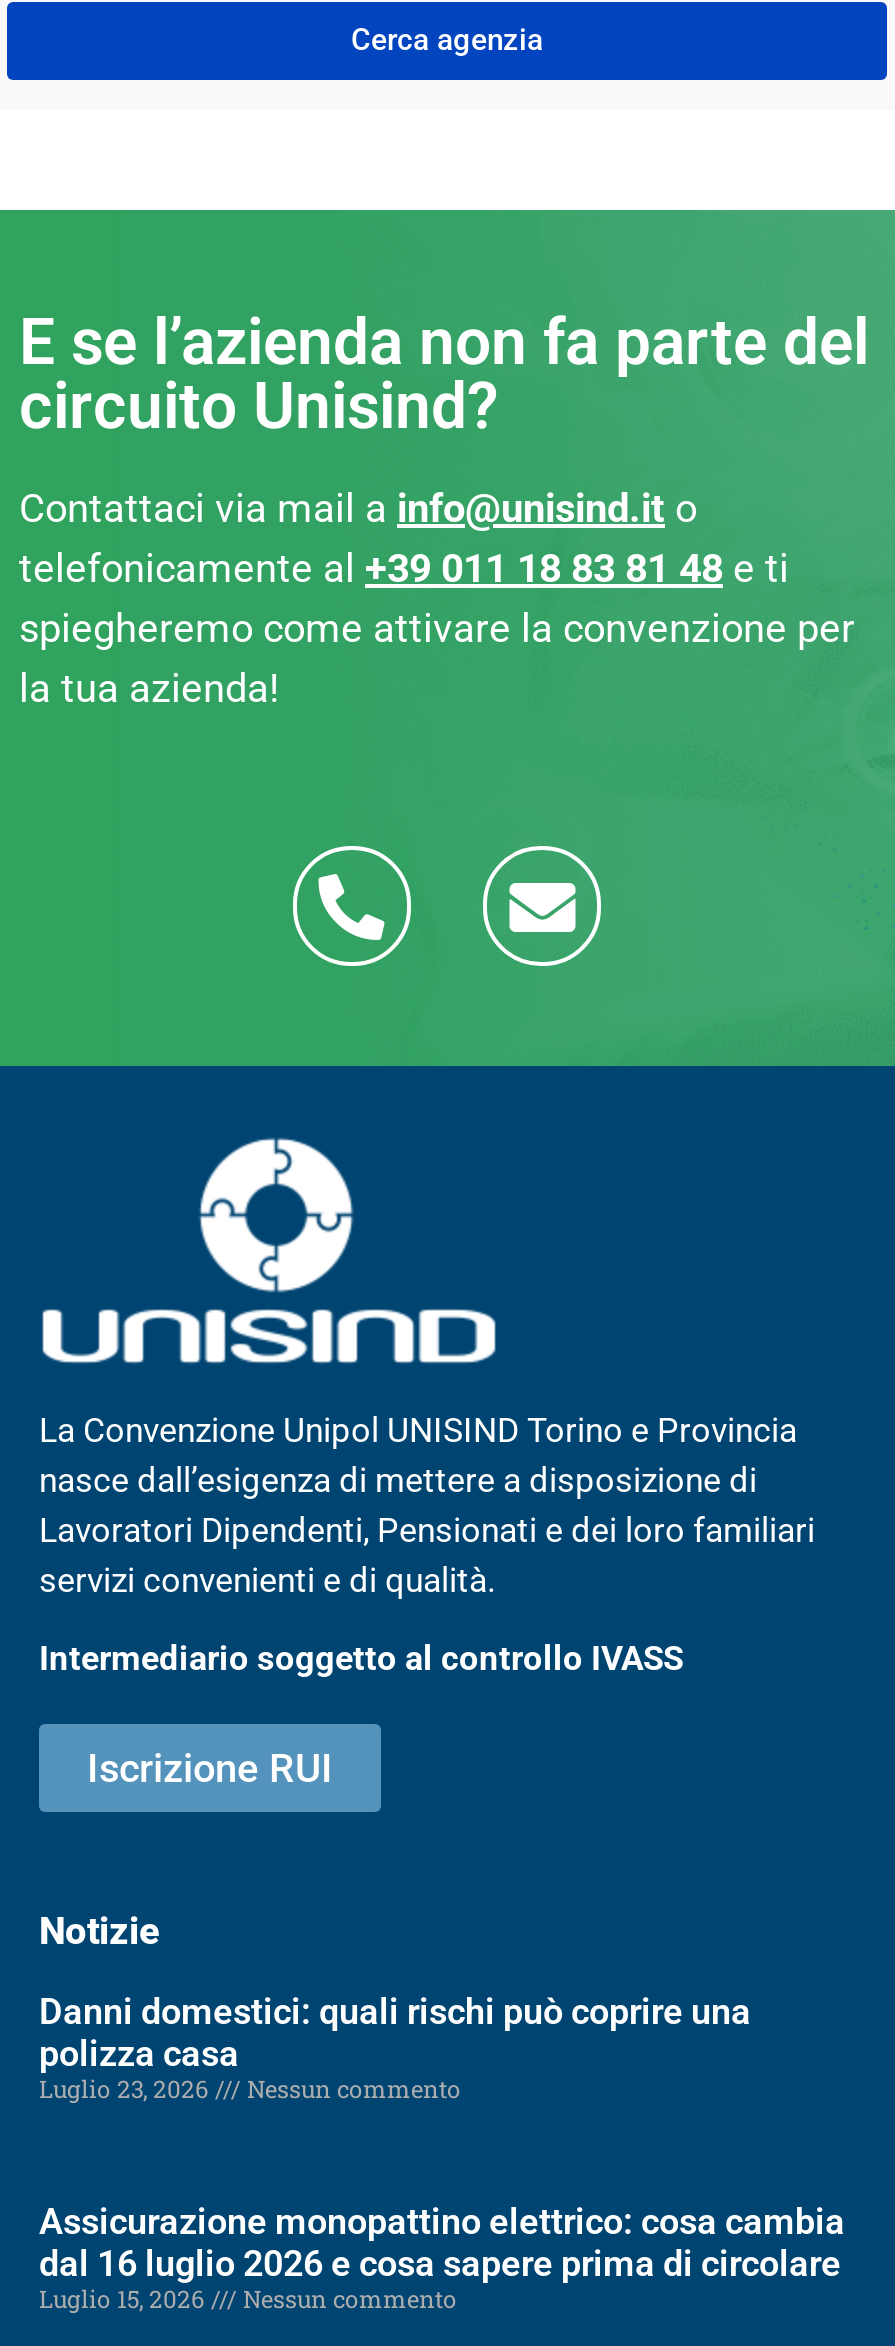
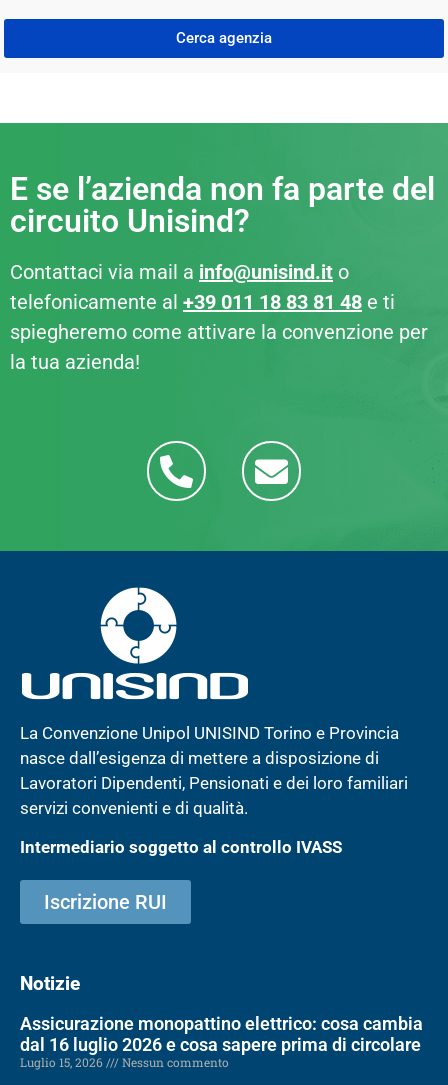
- Danni domestici: quali rischi può coprire una
- polizza casa
- Luglio 23, 2026
- Nessun commento
